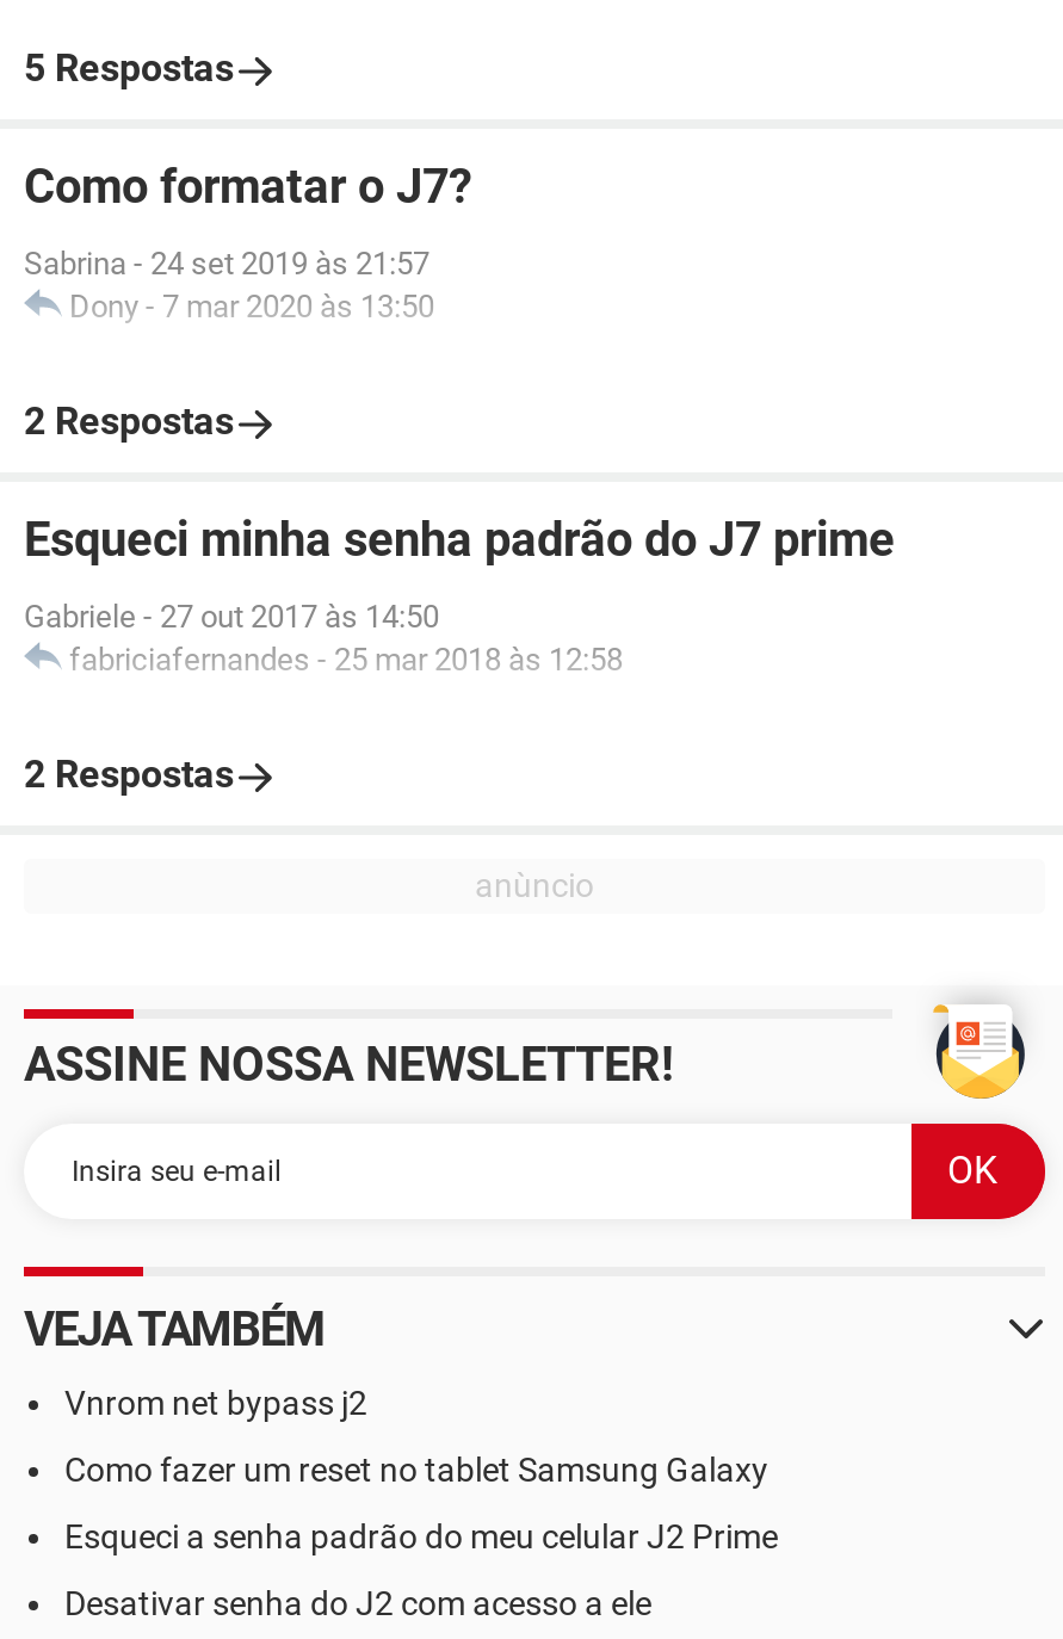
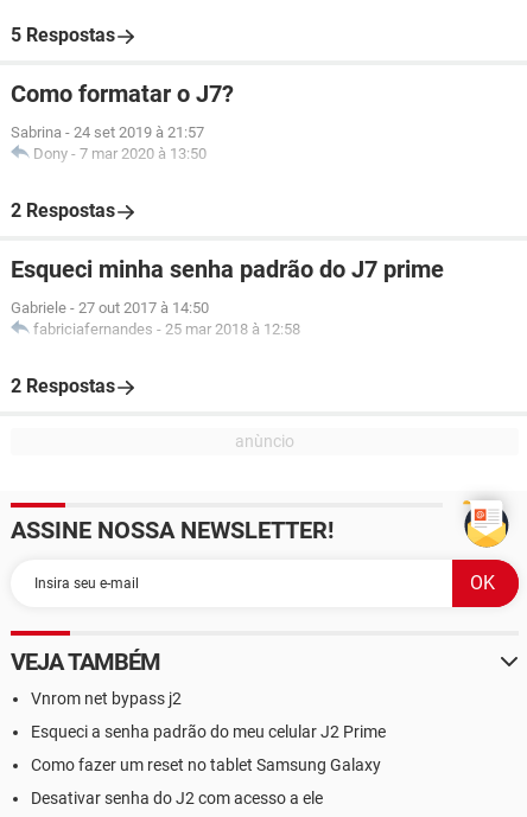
- Sabrina - 24 set 2019 às 21:57
+ Sabrina - 24 set 2019 à 21:57

- Dony - 7 mar 2020 às 13:50
+ Dony - 7 mar 2020 à 13:50

- Gabriele - 27 out 2017 às 14:50
+ Gabriele - 27 out 2017 à 14:50

- fabriciafernandes - 25 mar 2018 às 12:58
+ fabriciafernandes - 25 mar 2018 à 12:58

moved down: Como fazer um reset no tablet Samsung Galaxy

moved up: Esqueci a senha padrão do meu celular J2 Prime
